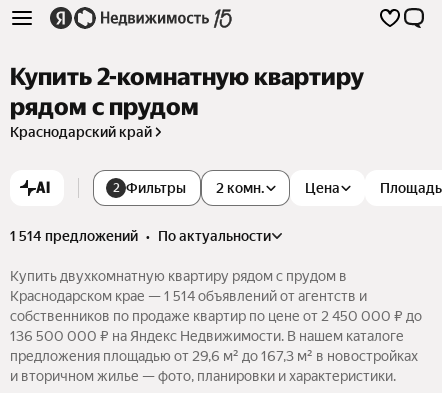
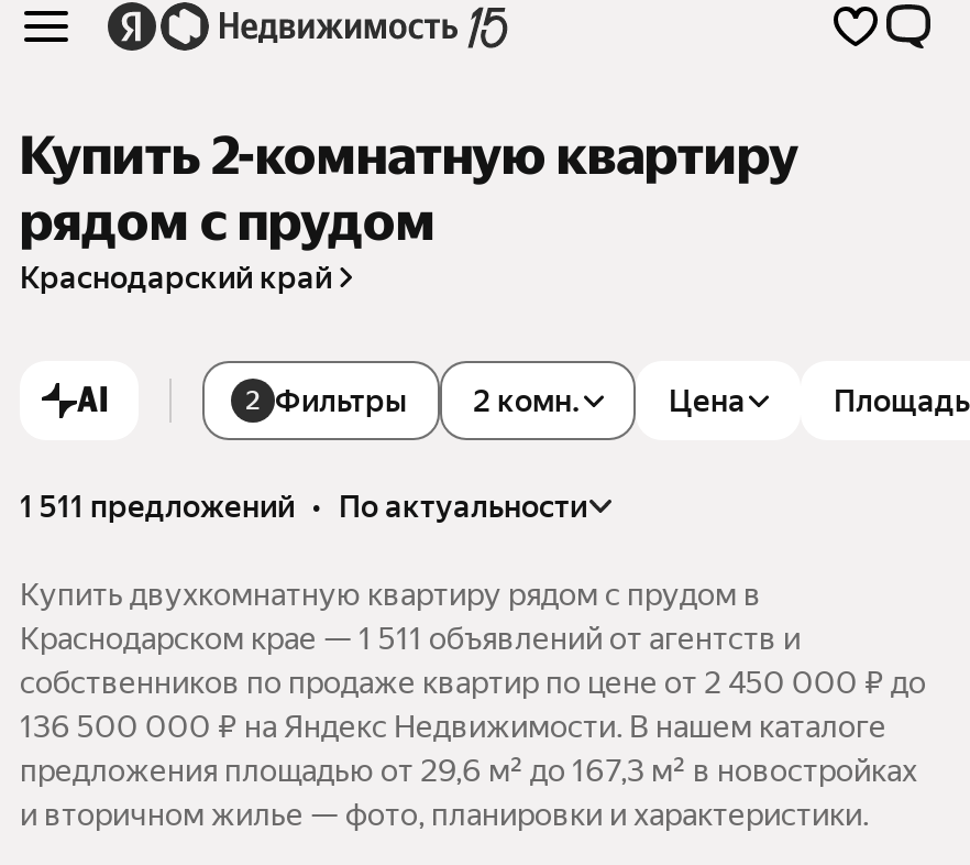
- 1 514 предложений • по актуальности
+ 1 511 предложений • по актуальности

- Краснодарском крае — 1 514 объявлений от агентств и
+ Краснодарском крае — 1 511 объявлений от агентств и
